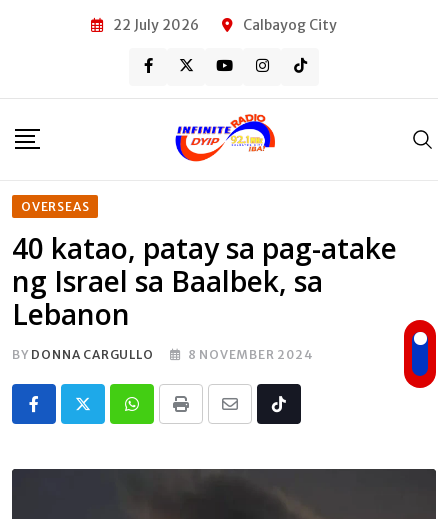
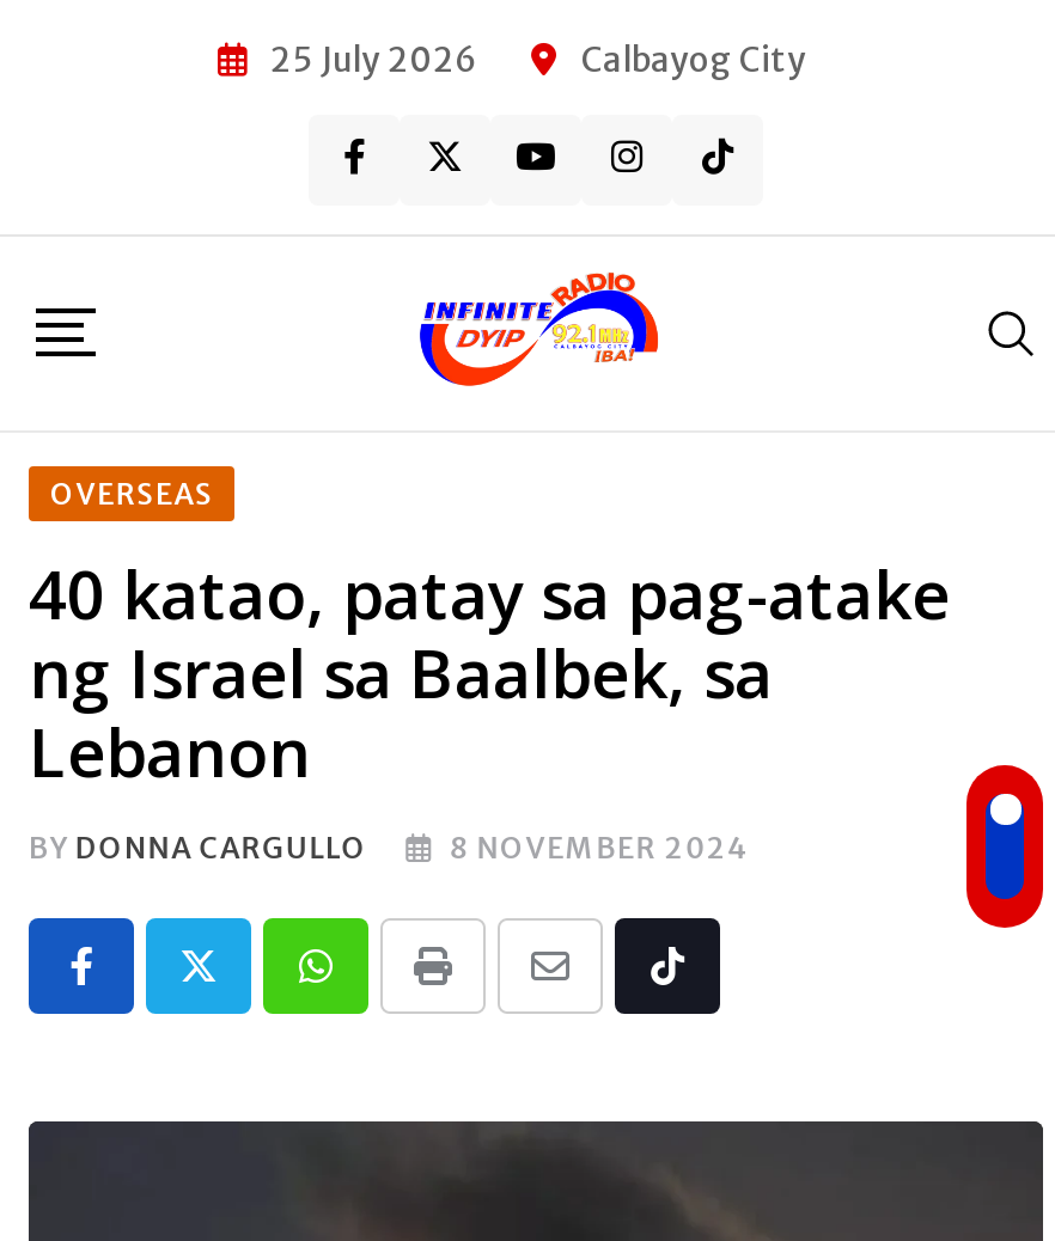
- 22 July 2026
+ 25 July 2026
